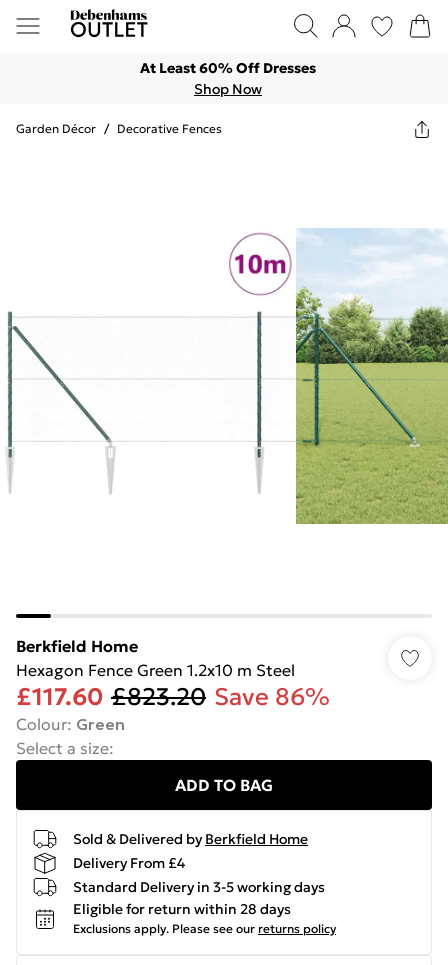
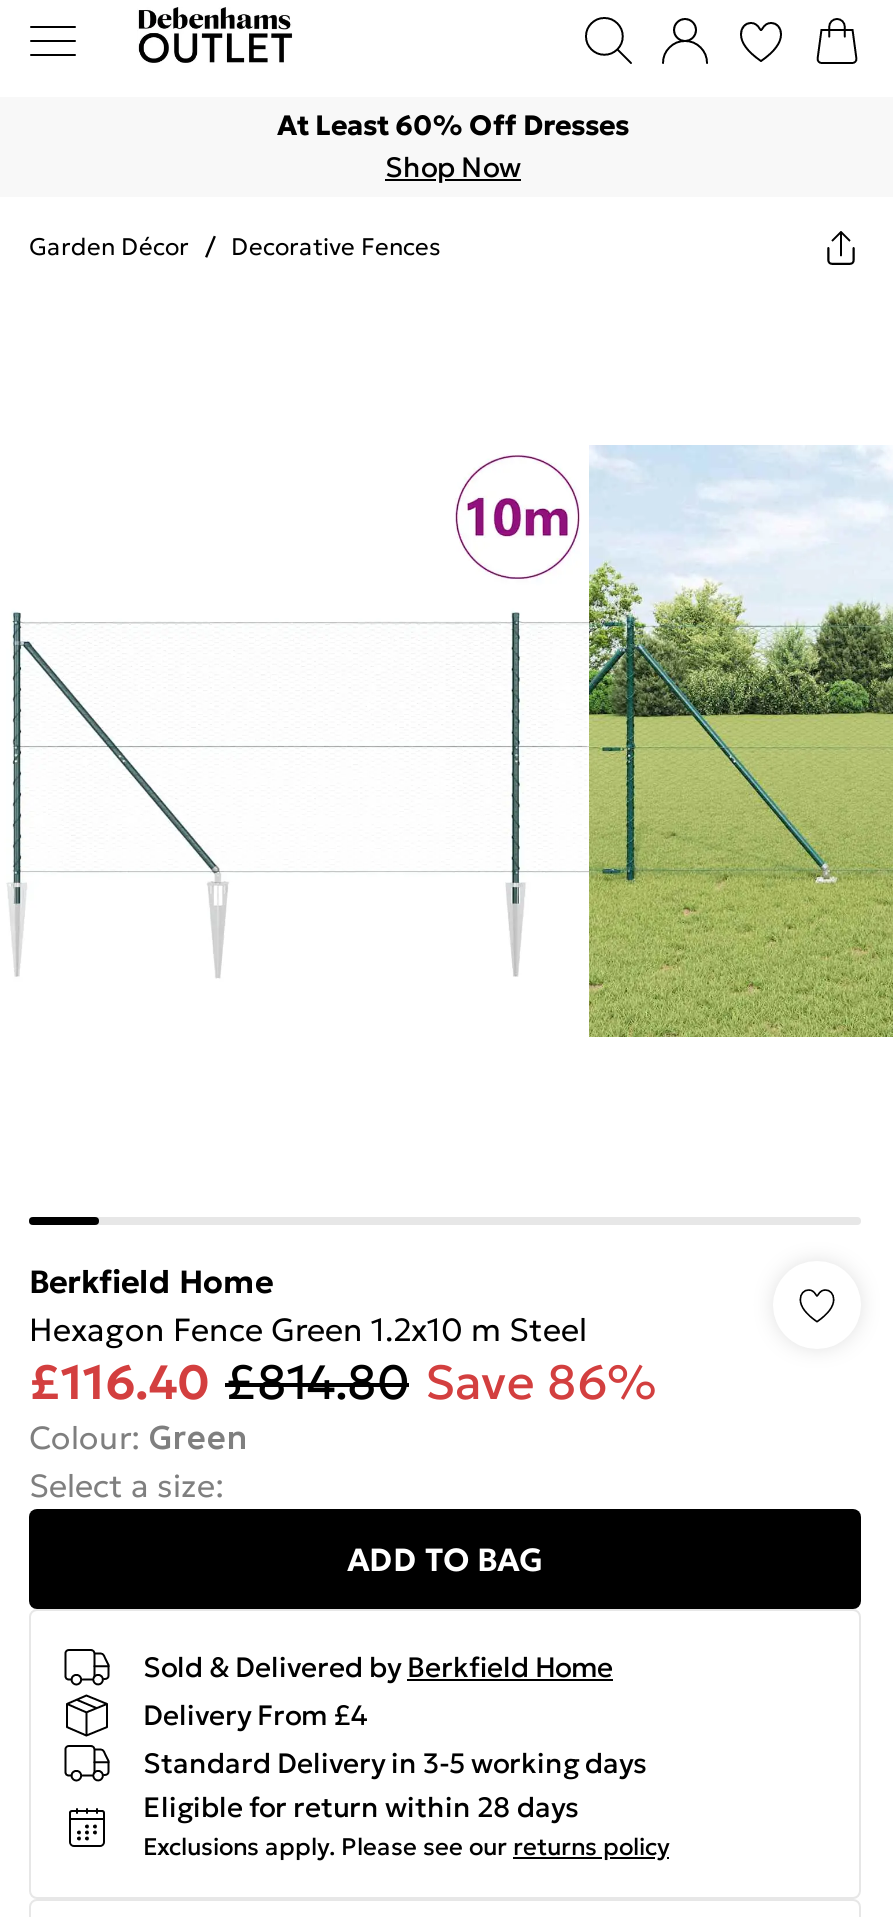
- £117.60 £823.20 Save 86%
+ £116.40 £814.80 Save 86%
